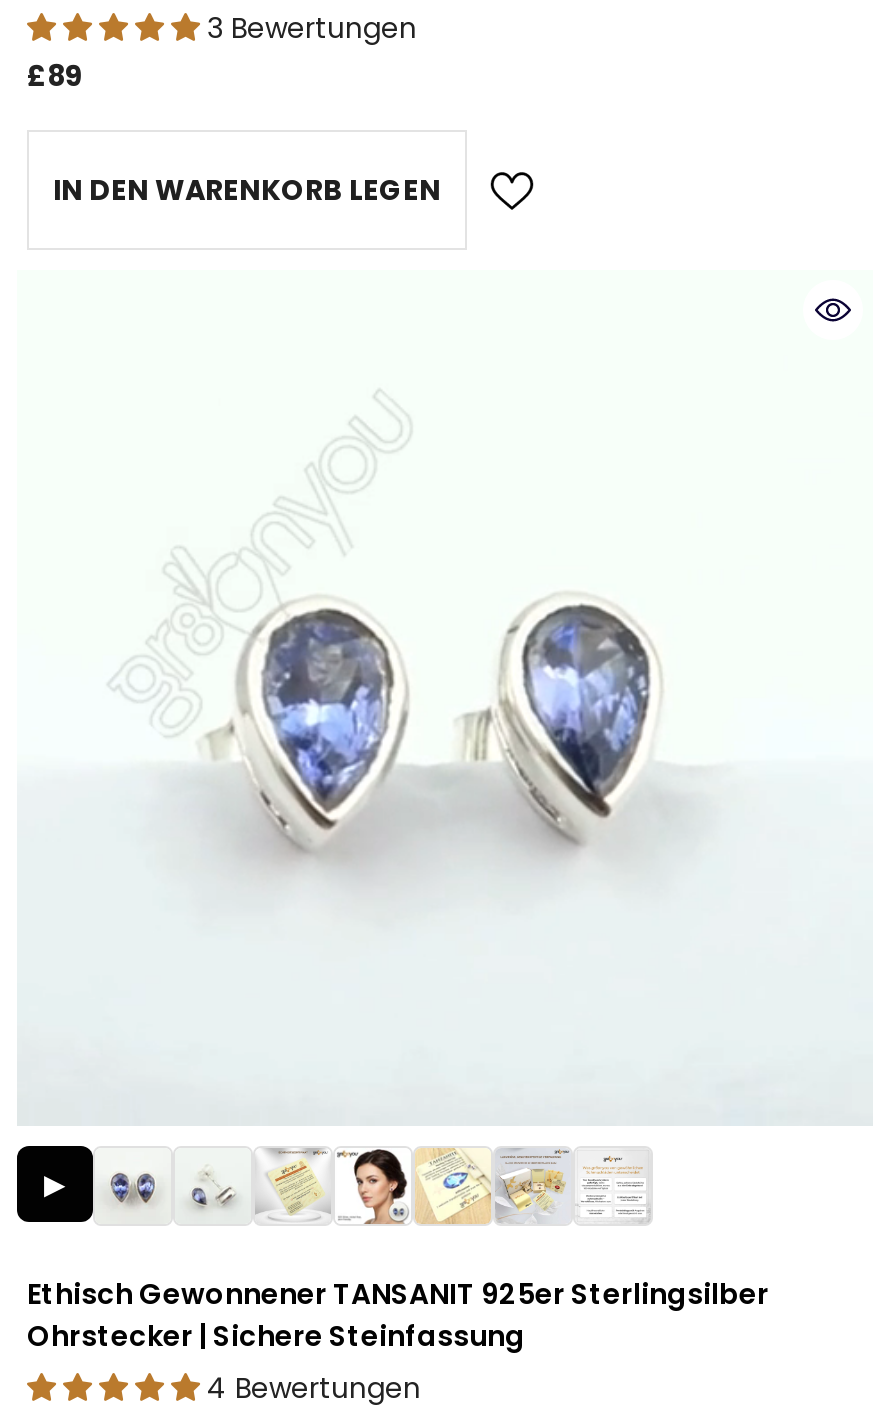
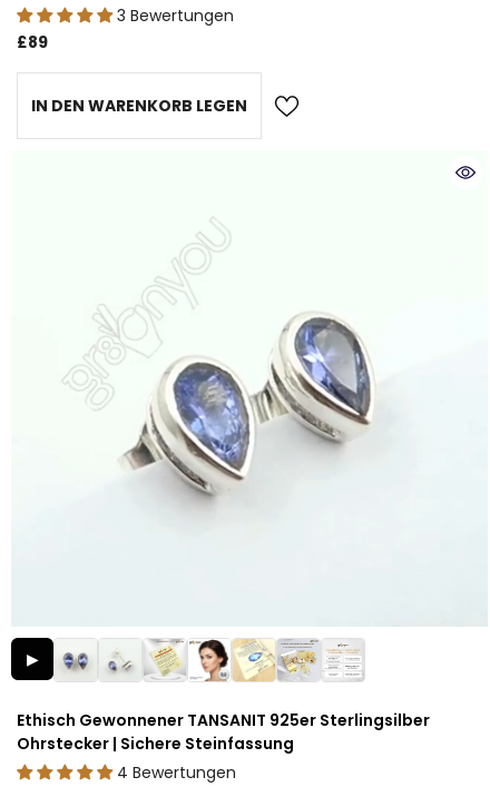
- [image]
+ [image]
